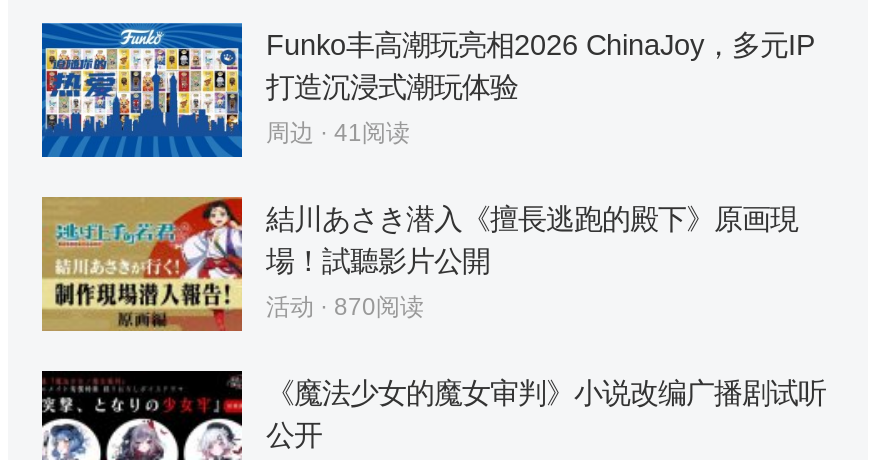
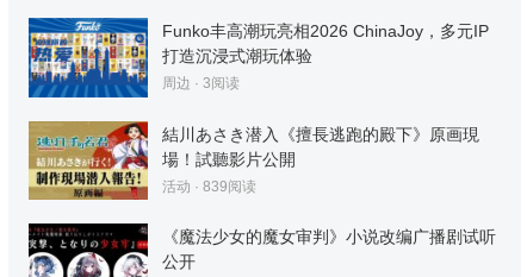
- 周边· 41阅读
+ 周边· 3阅读

- 活动· 870阅读
+ 活动· 839阅读
